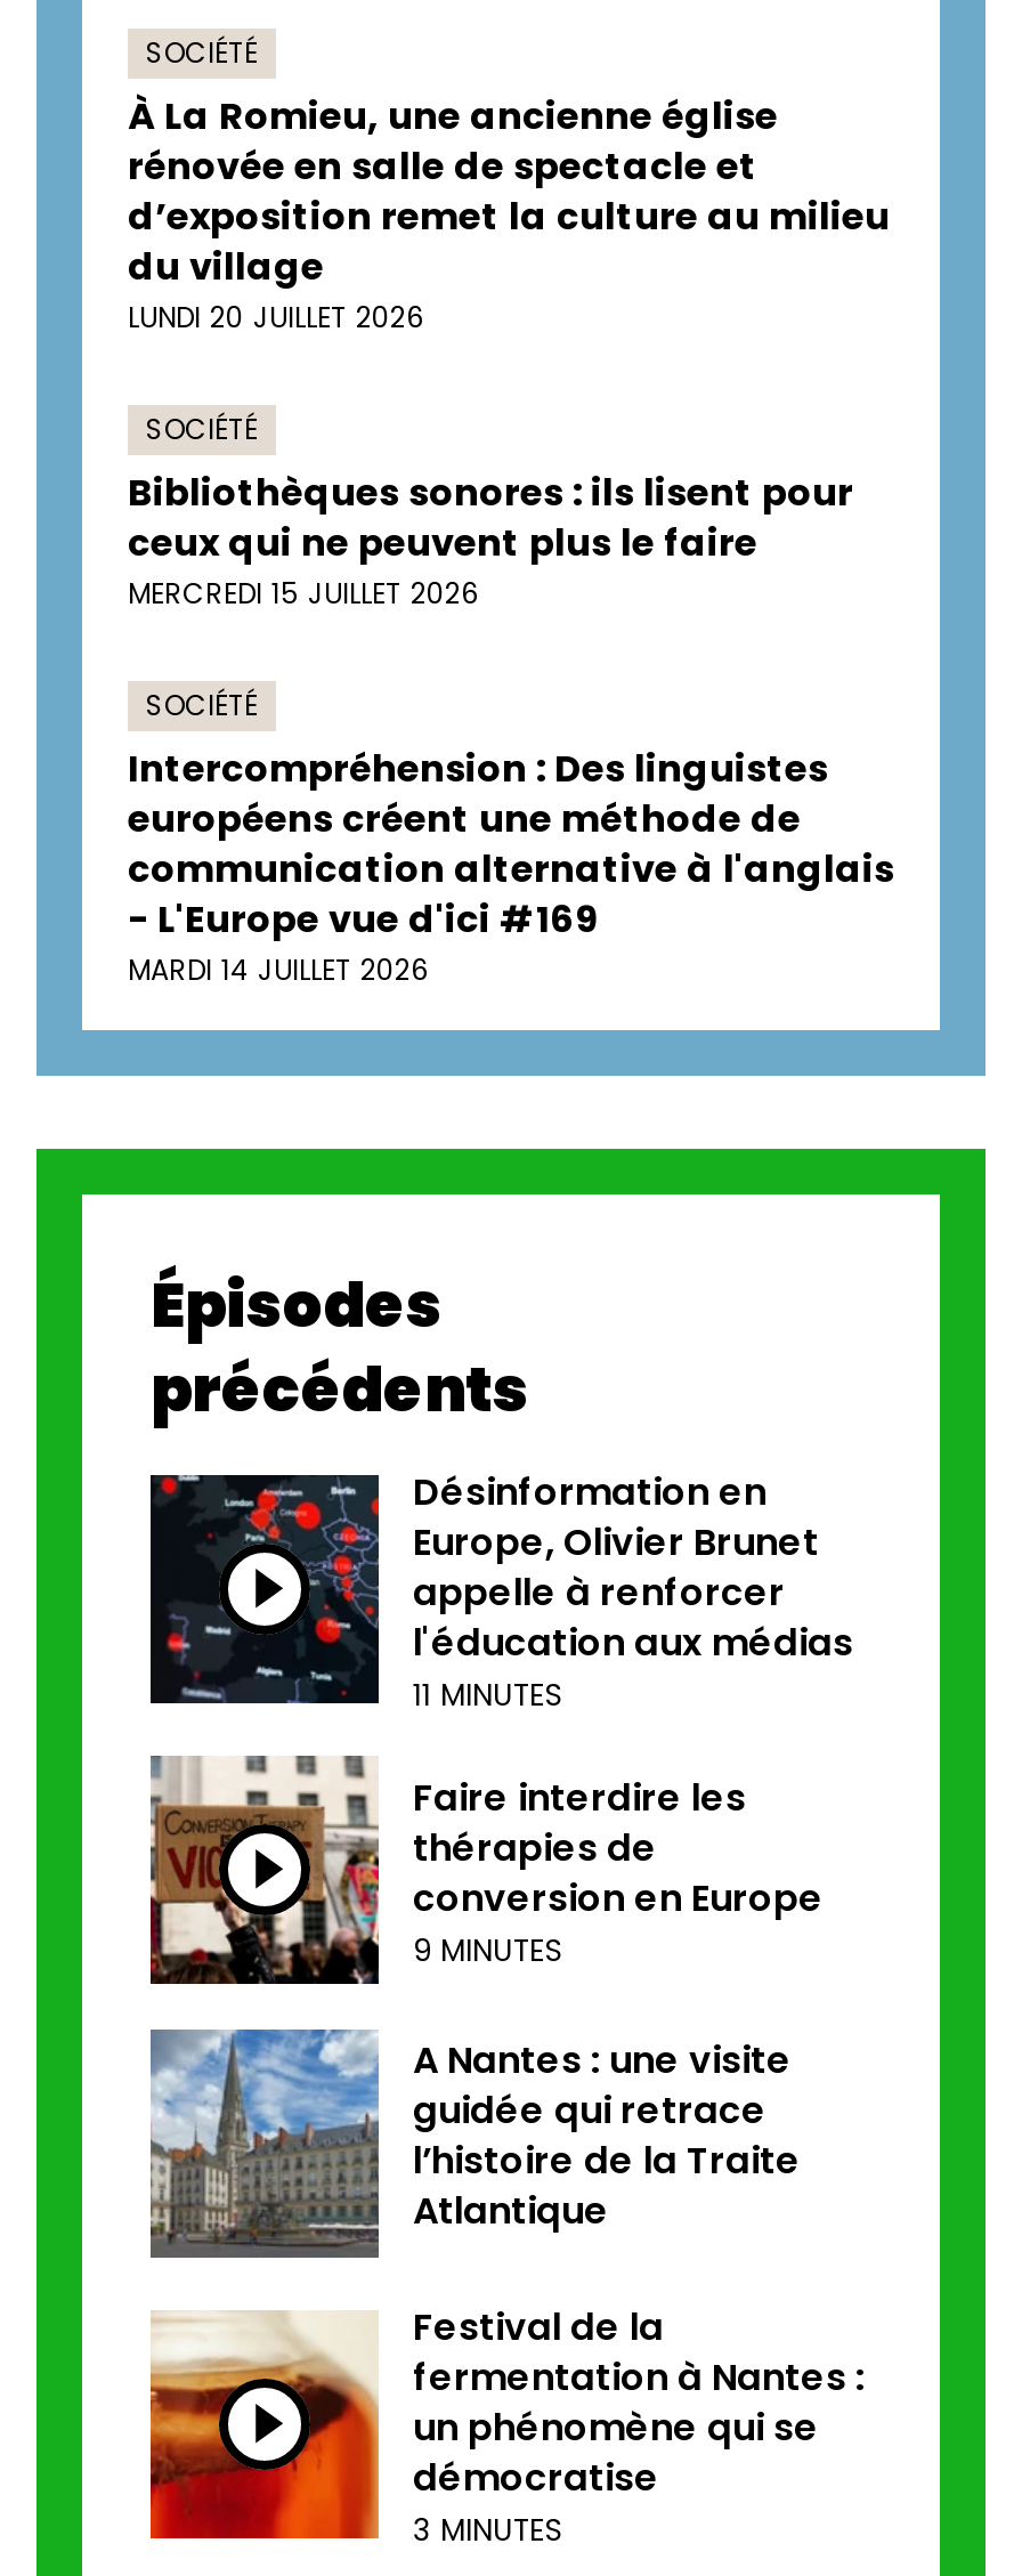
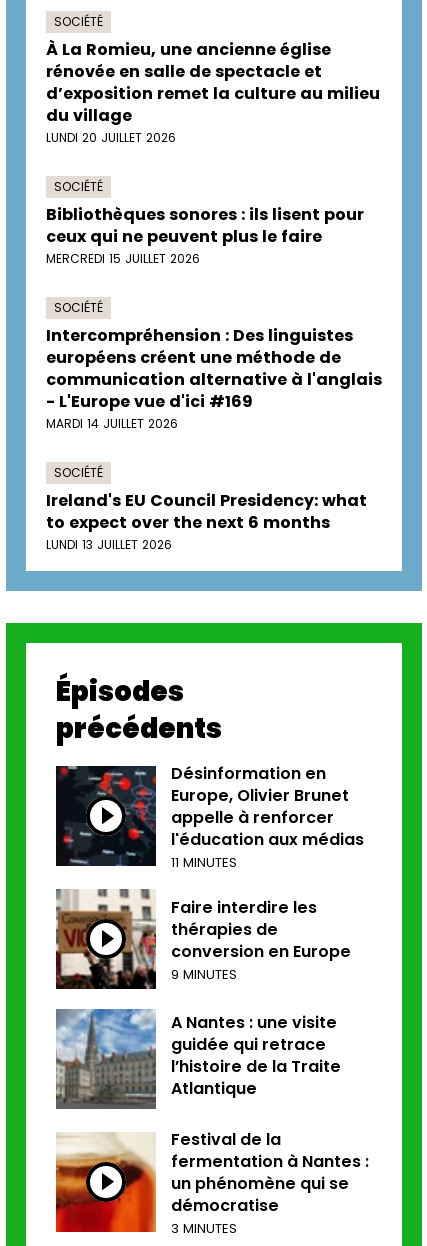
+ SOCIÉTÉ
+ Ireland's EU Council Presidency: what
+ to expect over the next 6 months
+ LUNDI 13 JUILLET 2026
